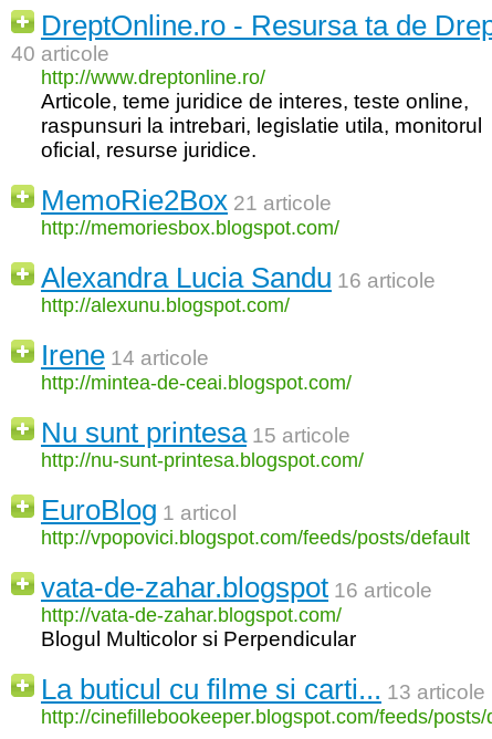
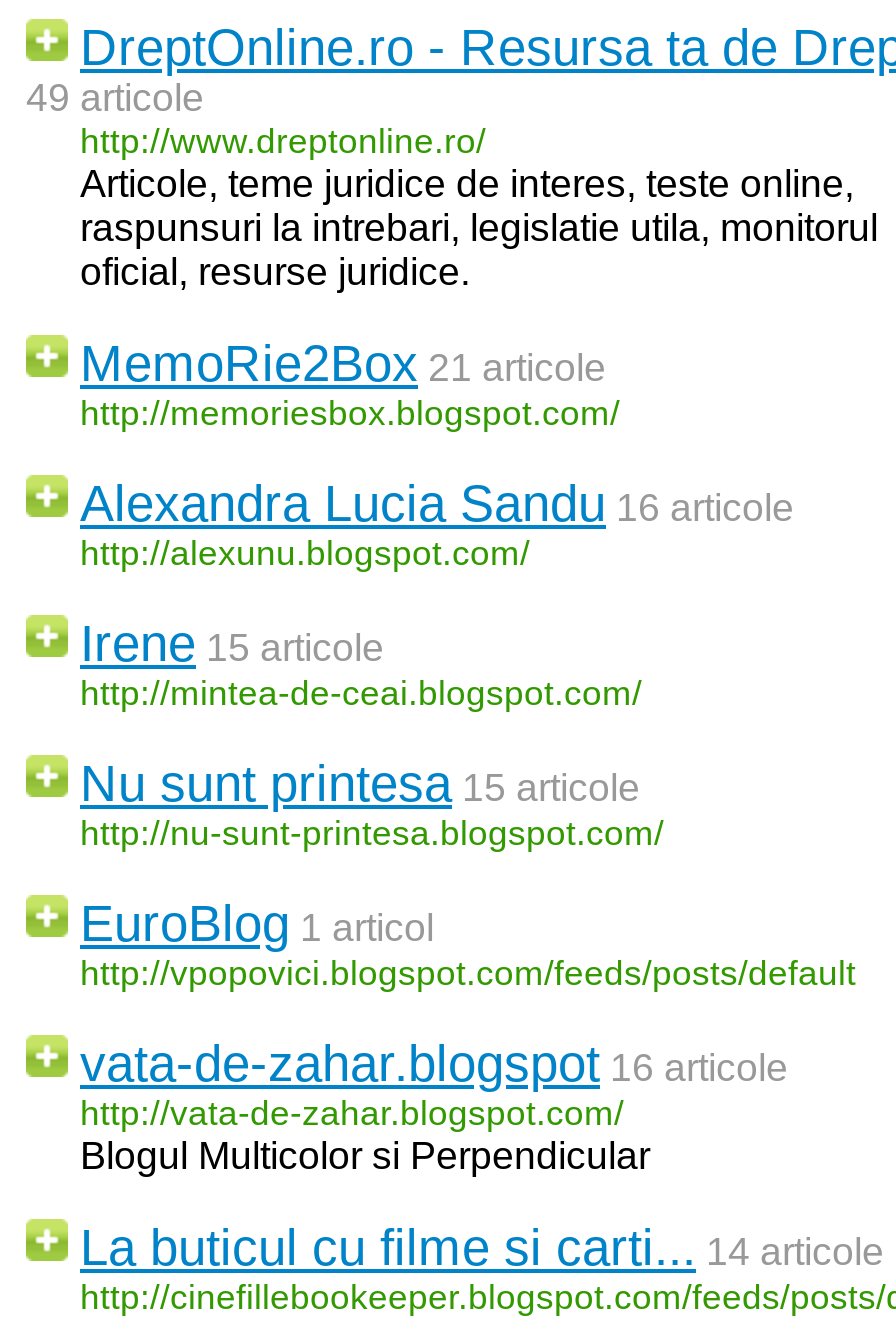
- 40 articole
+ 49 articole

- Irene 14 articole
+ Irene 15 articole

- La buticul cu filme si carti... 13 articole
+ La buticul cu filme si carti... 14 articole
